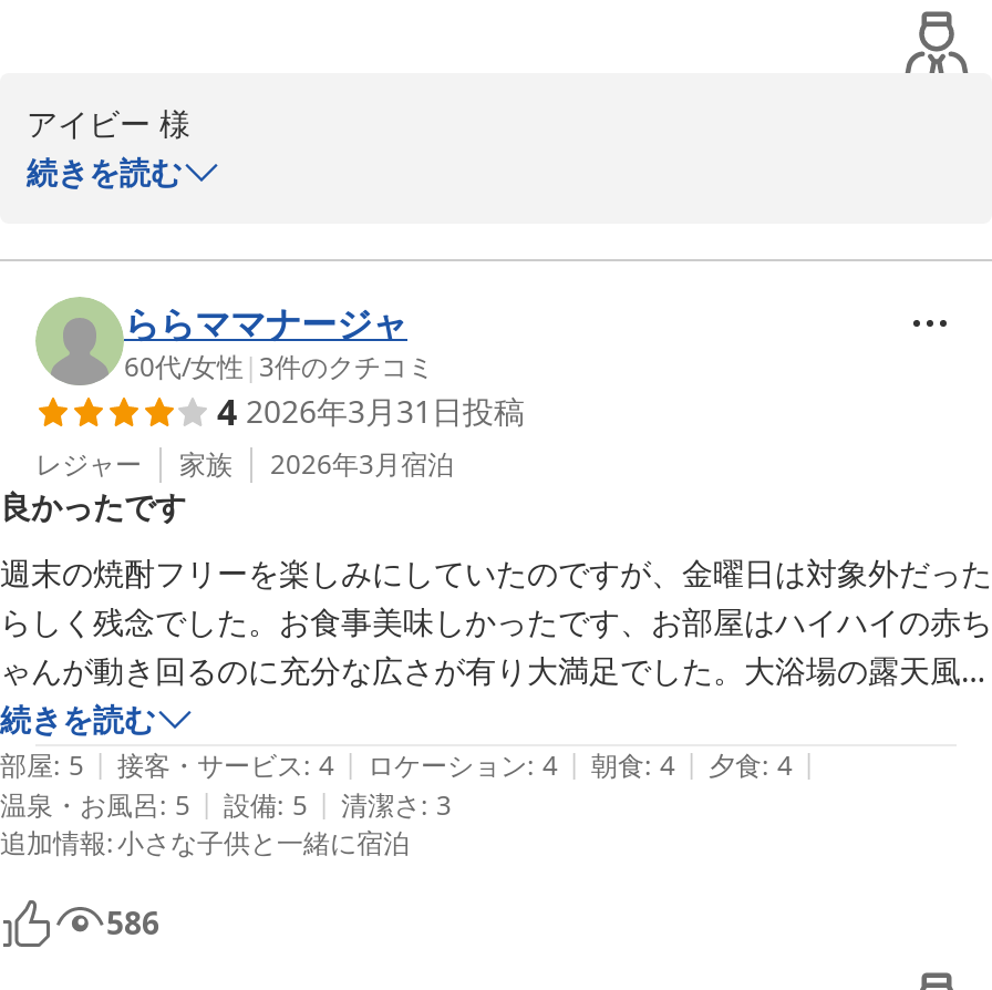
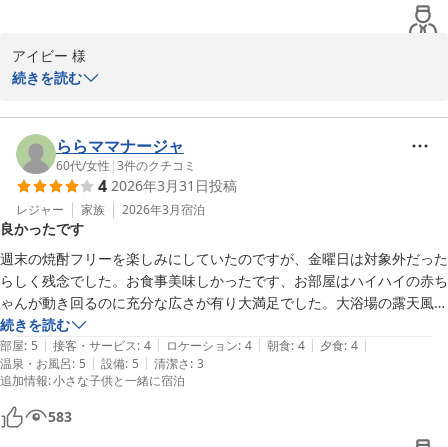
- 586
+ 583
